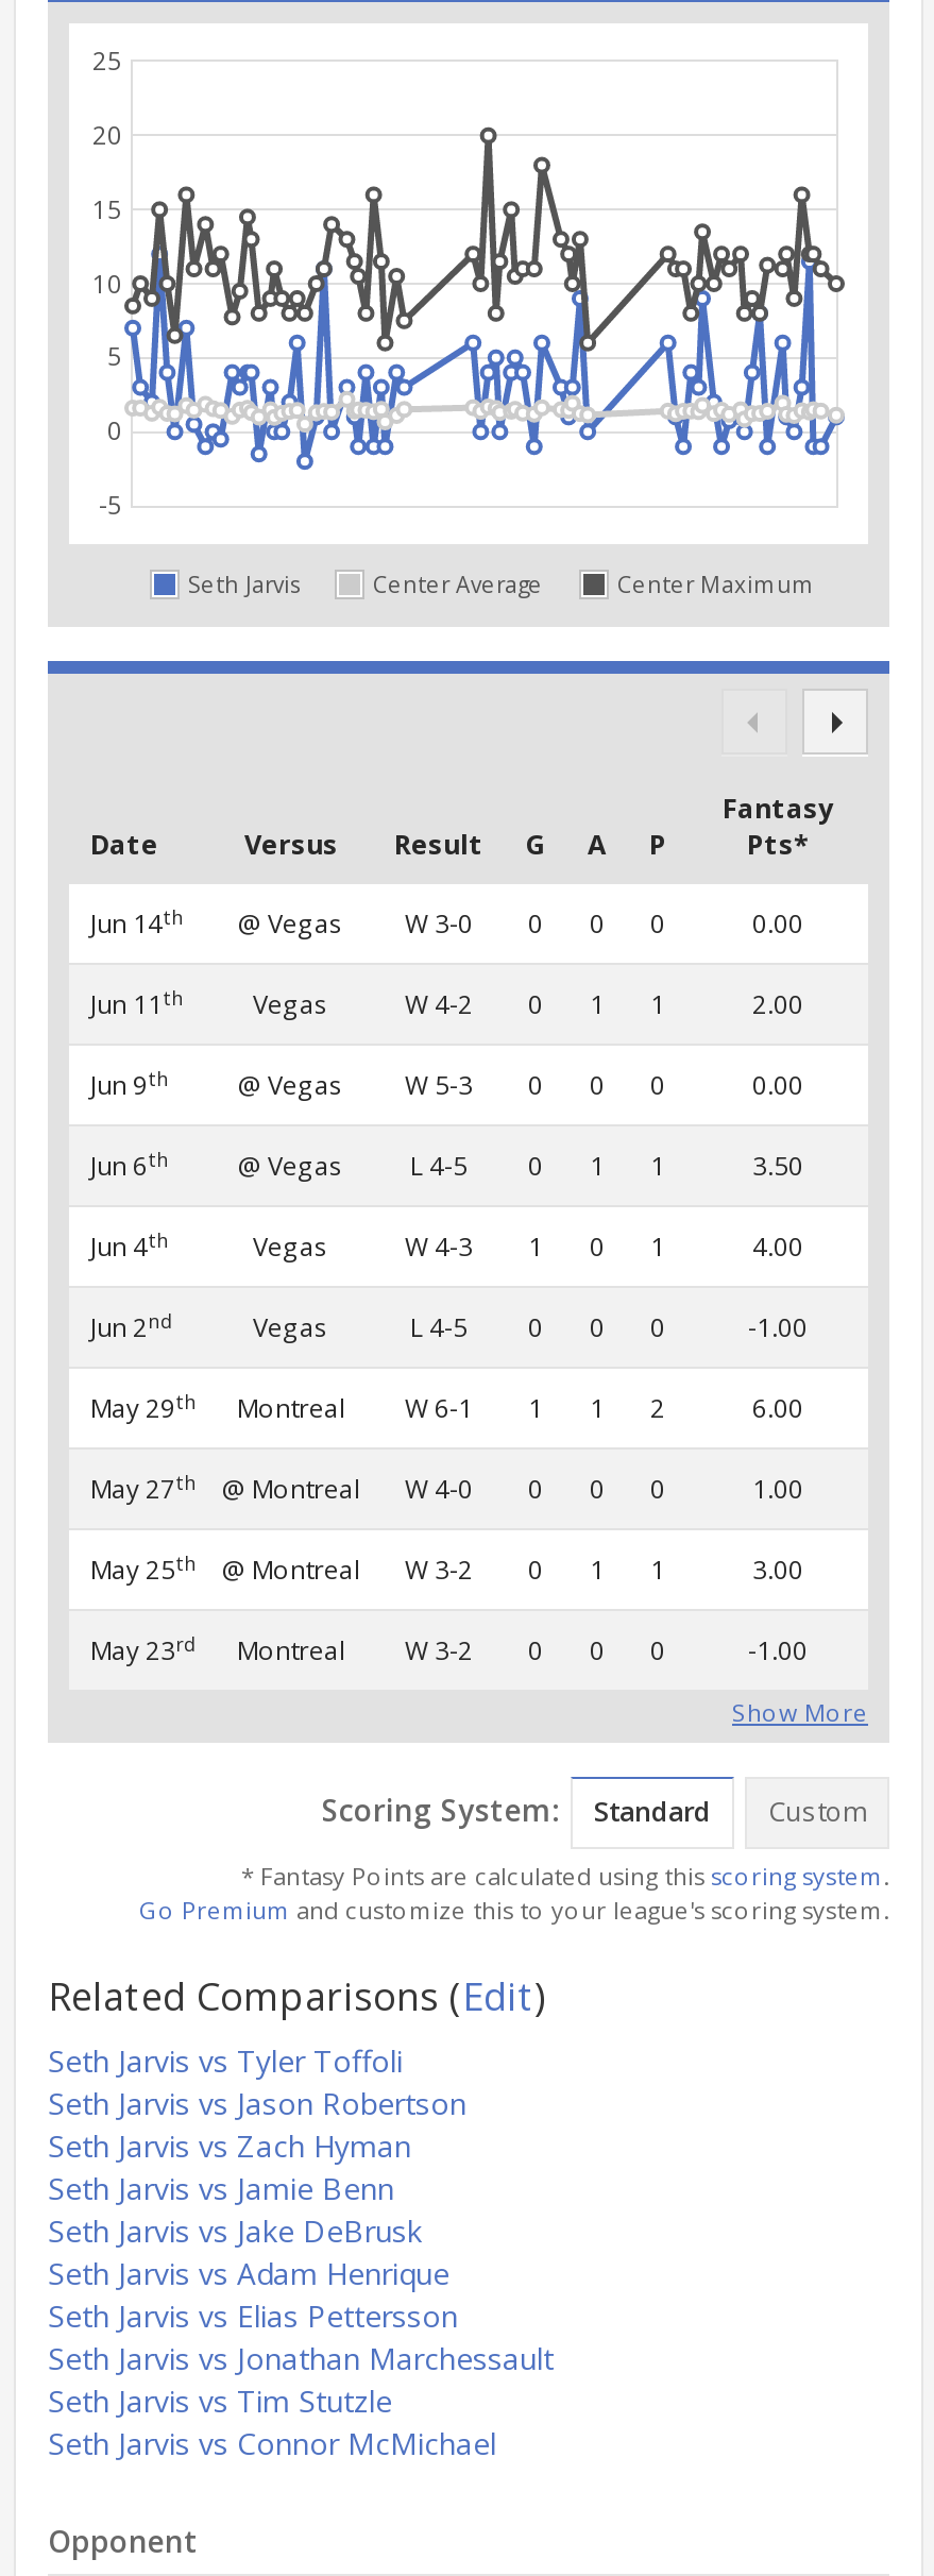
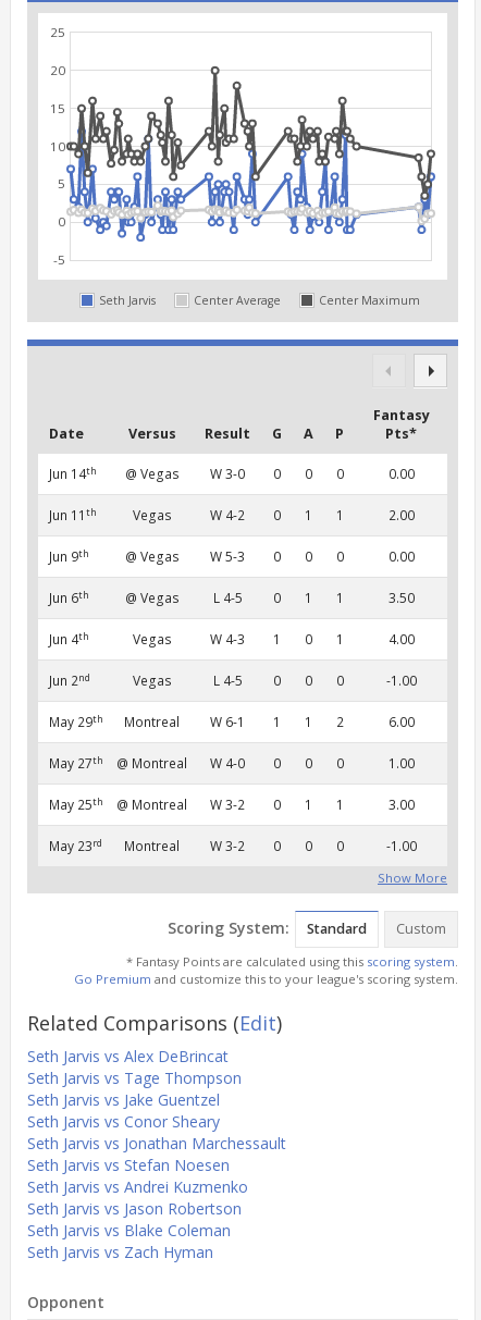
- [image]
+ [image]

- Seth Jarvis vs Tyler Toffoli
- Seth Jarvis vs Jamie Benn
- Seth Jarvis vs Jake DeBrusk
- Seth Jarvis vs Adam Henrique
- Seth Jarvis vs Elias Pettersson
+ Seth Jarvis vs Alex DeBrincat
+ Seth Jarvis vs Tage Thompson
+ Seth Jarvis vs Jake Guentzel
+ Seth Jarvis vs Conor Sheary

moved down: Seth Jarvis vs Jason Robertson

moved down: Seth Jarvis vs Zach Hyman

moved up: Seth Jarvis vs Jonathan Marchessault

- Seth Jarvis vs Tim Stutzle
- Seth Jarvis vs Connor McMichael
+ Seth Jarvis vs Stefan Noesen
+ Seth Jarvis vs Andrei Kuzmenko
+ Seth Jarvis vs Blake Coleman
